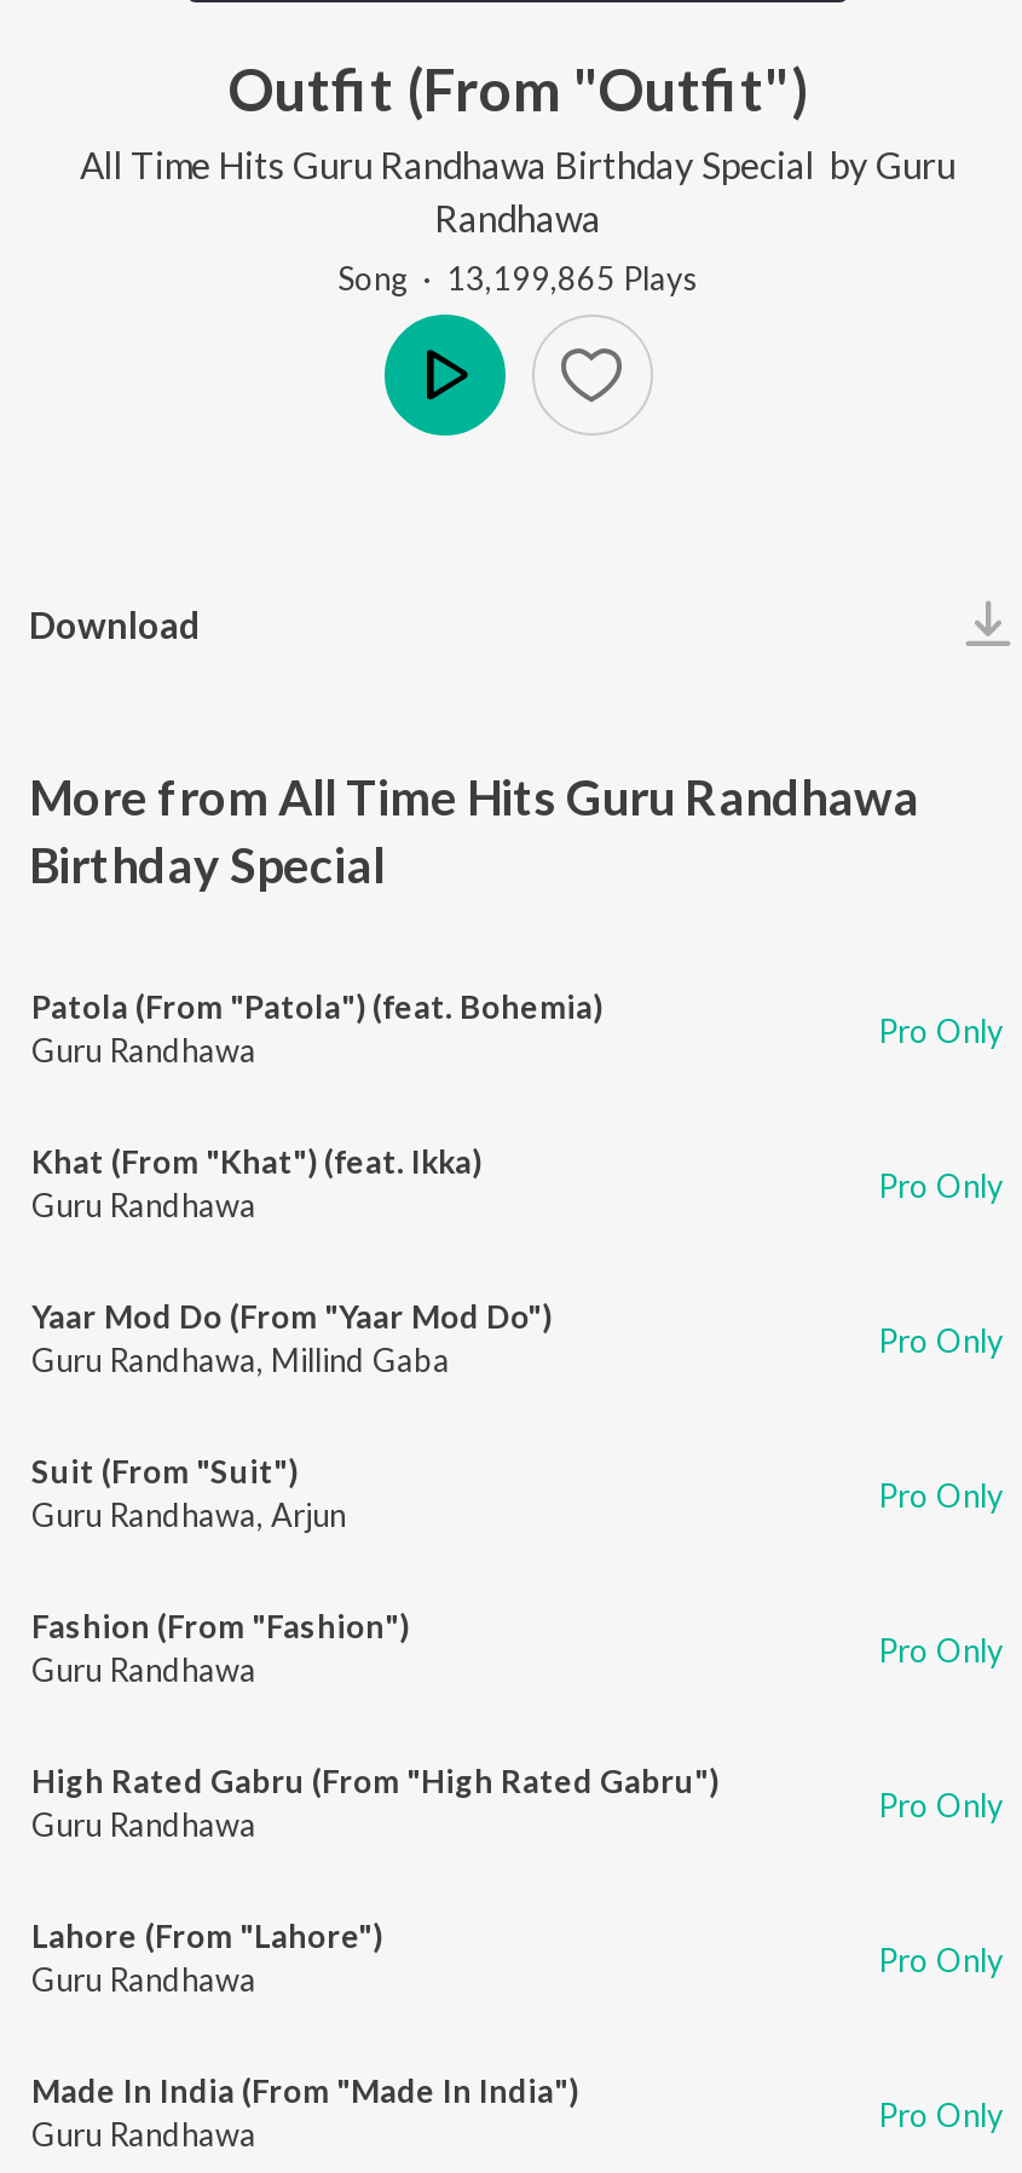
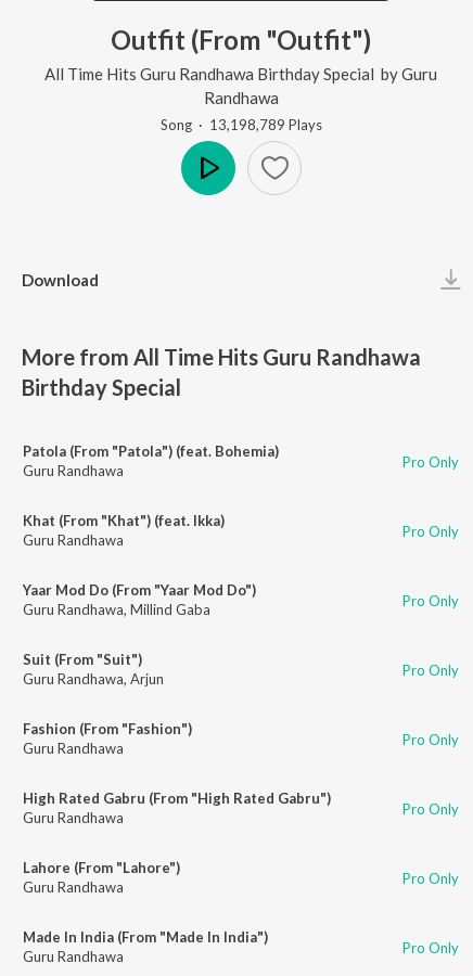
- Song · 13,199,865 Plays
+ Song · 13,198,789 Plays
